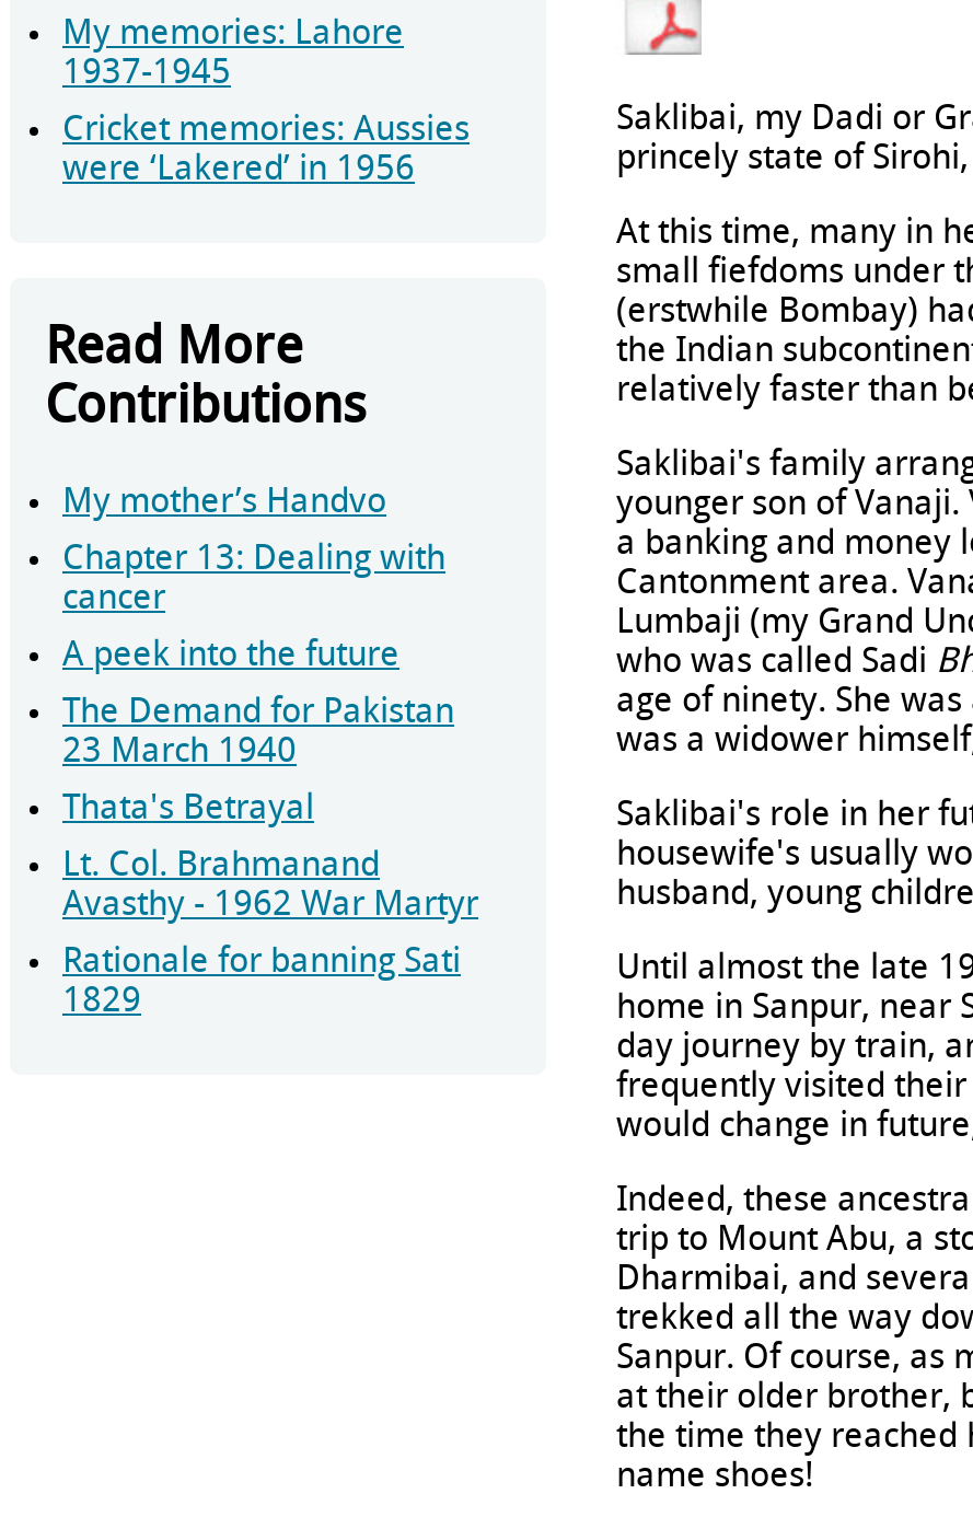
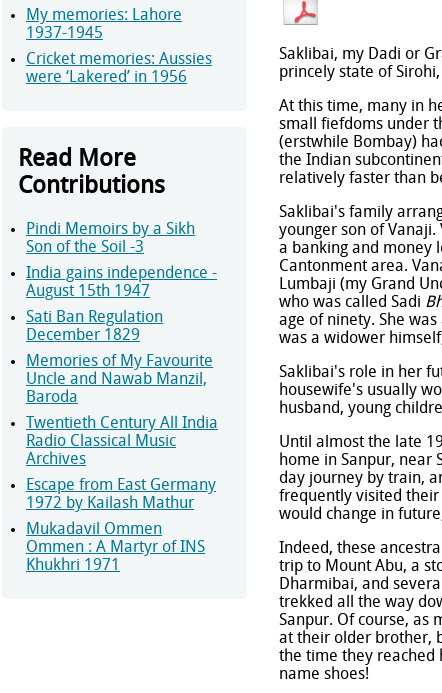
- My mother’s Handvo
+ Pindi Memoirs by a Sikh
+ Son of the Soil -3

- Chapter 13: Dealing with
- cancer
+ India gains independence -
+ August 15th 1947

- A peek into the future
+ Sati Ban Regulation
+ December 1829

- The Demand for Pakistan
- 23 March 1940
+ Memories of My Favourite
+ Uncle and Nawab Manzil,
+ Baroda

- Thata's Betrayal
+ Twentieth Century All India
+ Radio Classical Music
+ Archives

- Lt. Col. Brahmanand
- Avasthy - 1962 War Martyr
+ Escape from East Germany
+ 1972 by Kailash Mathur

- Rationale for banning Sati
- 1829
+ Mukadavil Ommen
+ Ommen : A Martyr of INS
+ Khukhri 1971
